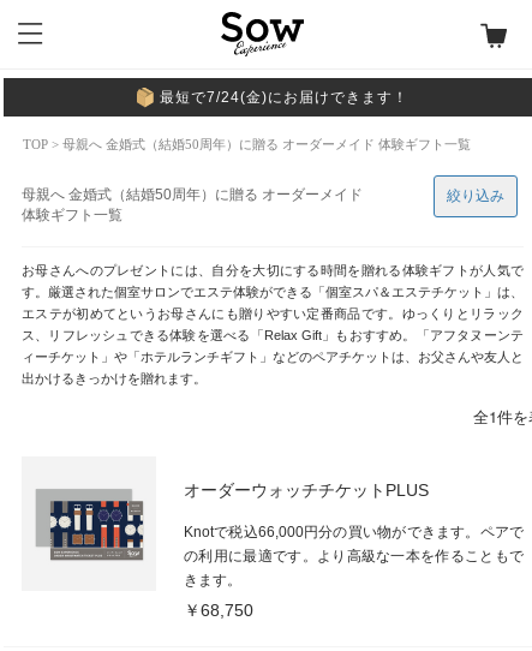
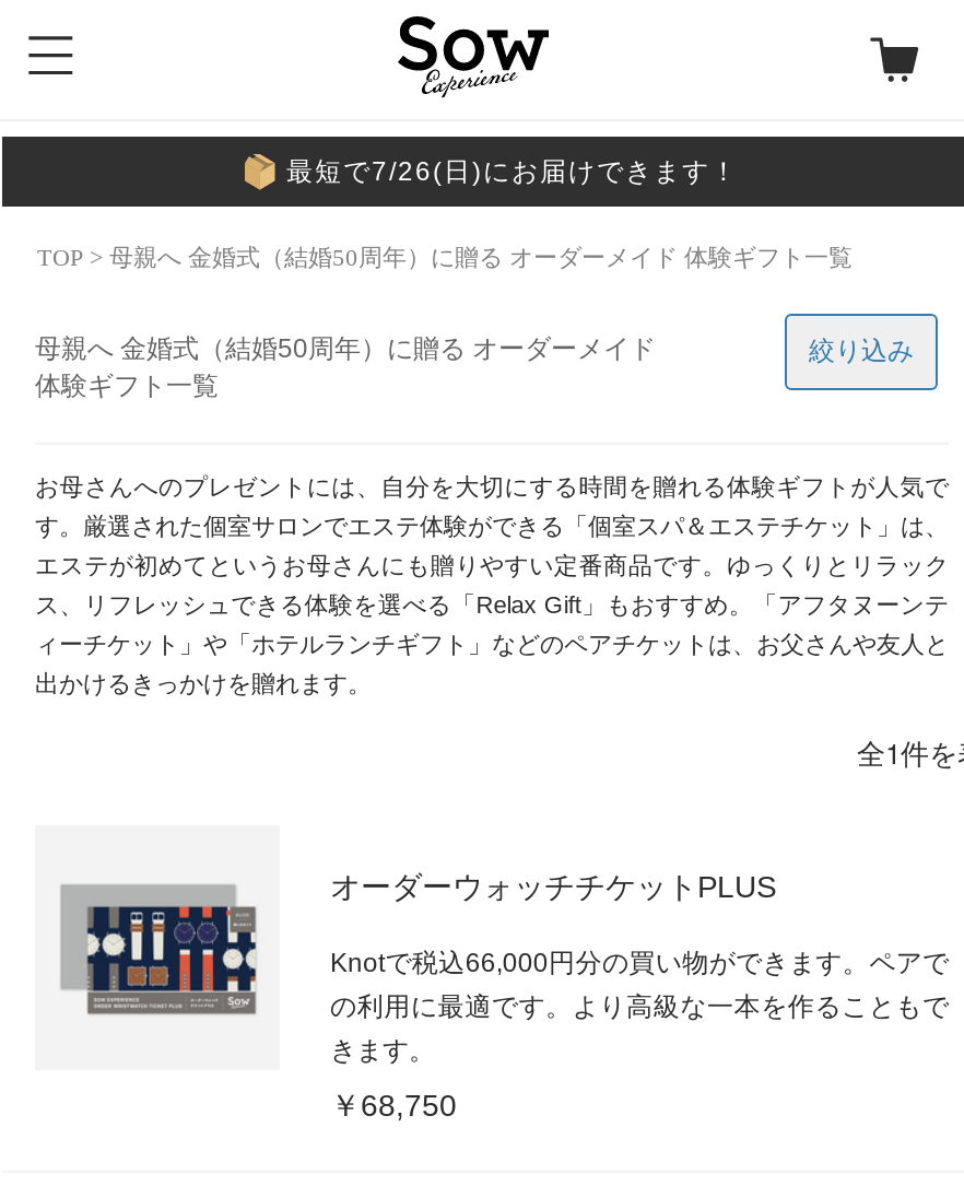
- 最短で7/24(金)にお届けできます！
+ 最短で7/26(日)にお届けできます！
